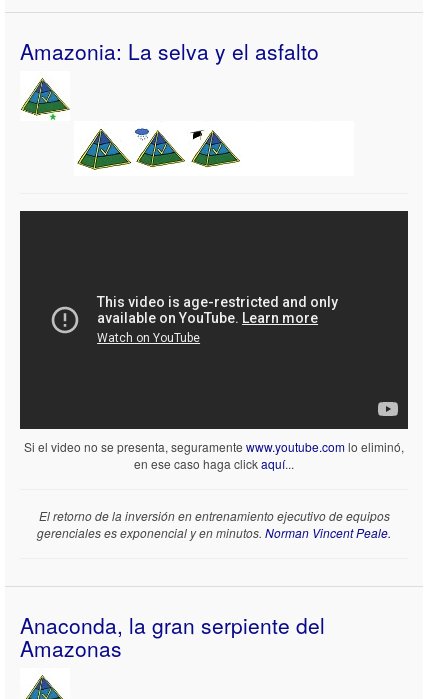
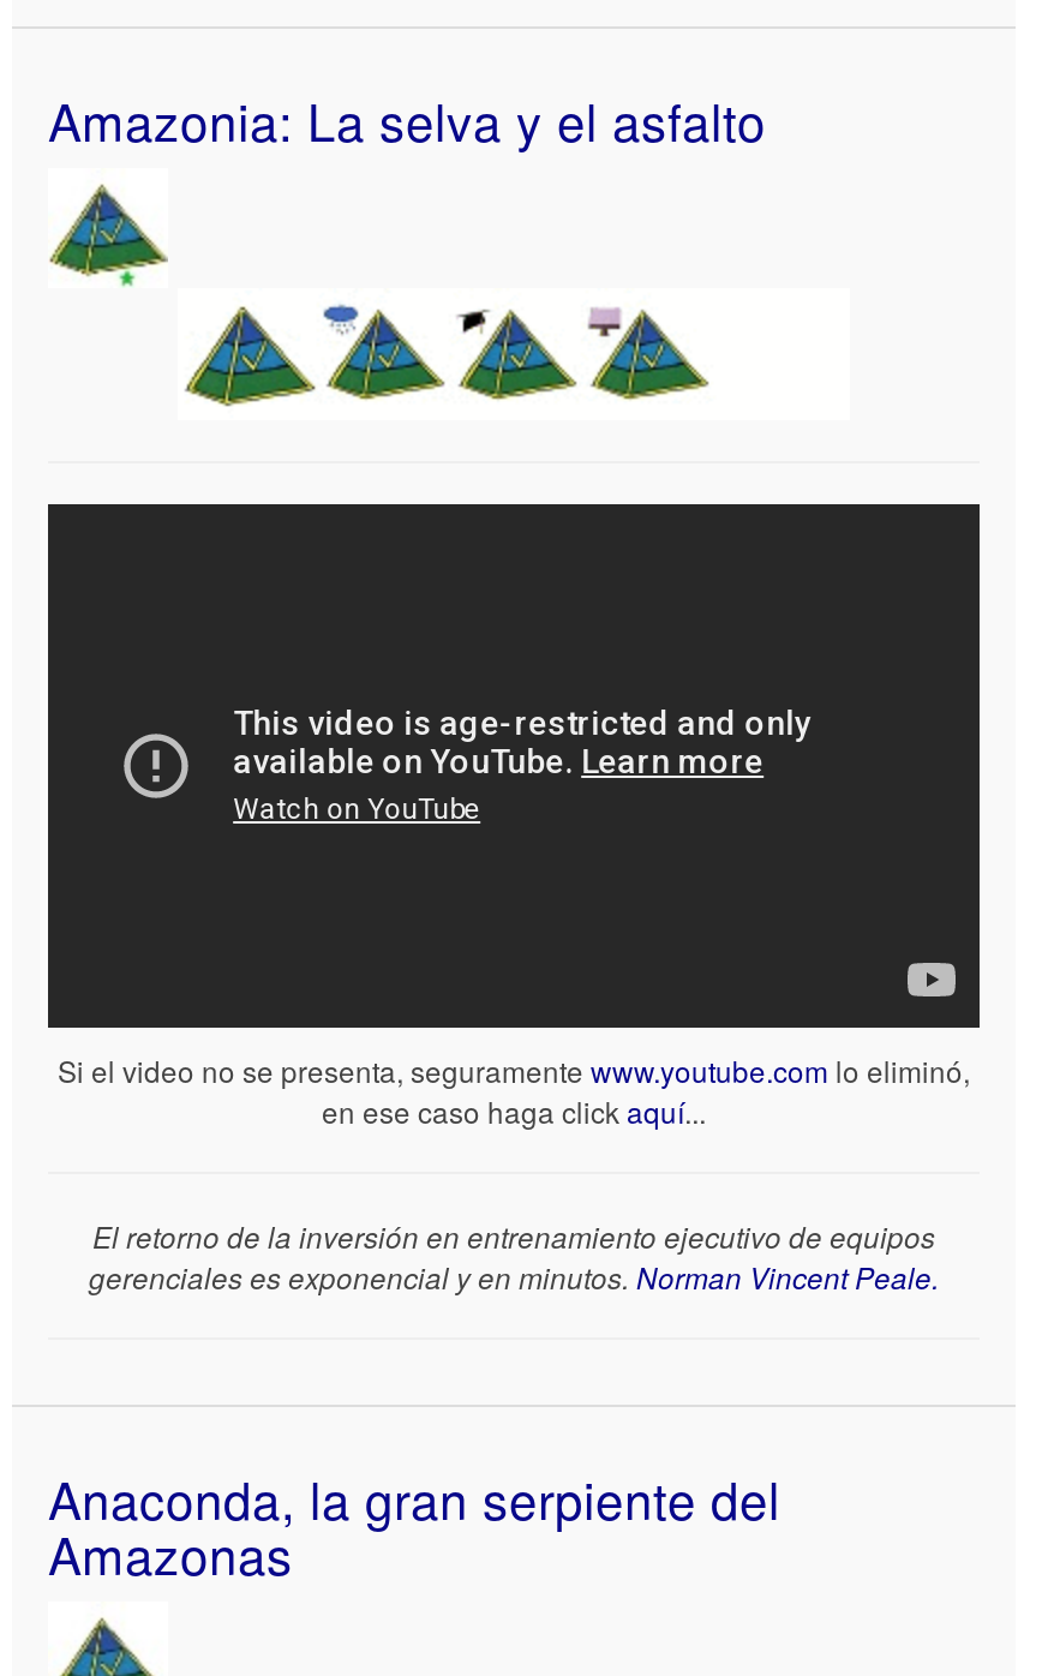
+ [image]
